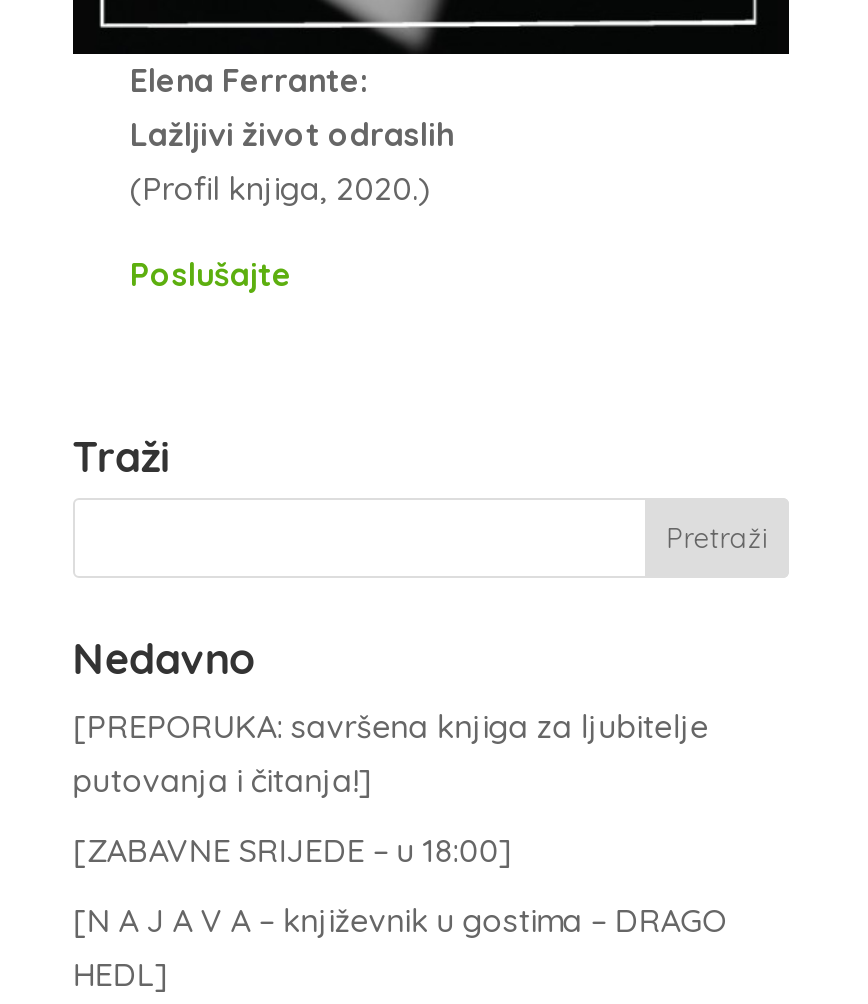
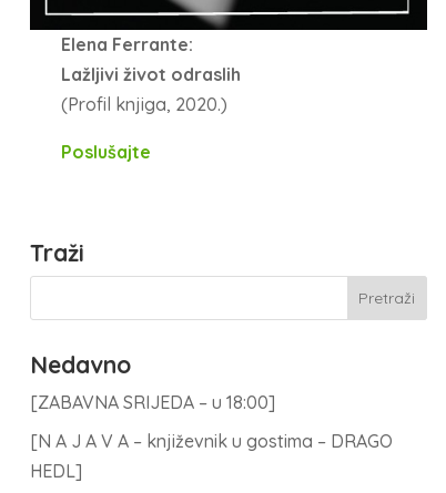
- [PREPORUKA: savršena knjiga za ljubitelje
- putovanja i čitanja!]
- [ZABAVNE SRIJEDE – u 18:00]
+ [ZABAVNA SRIJEDA – u 18:00]
